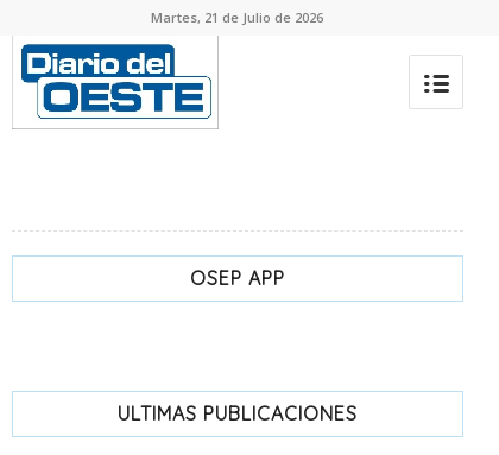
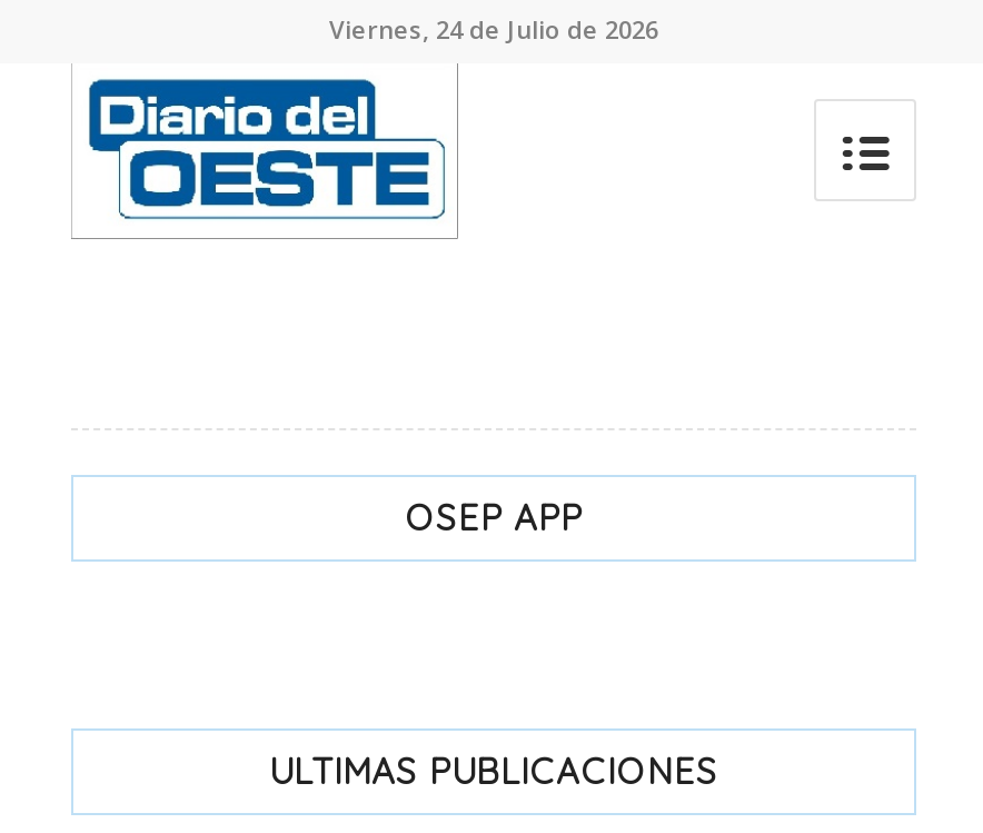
- Martes, 21 de Julio de 2026
+ Viernes, 24 de Julio de 2026
